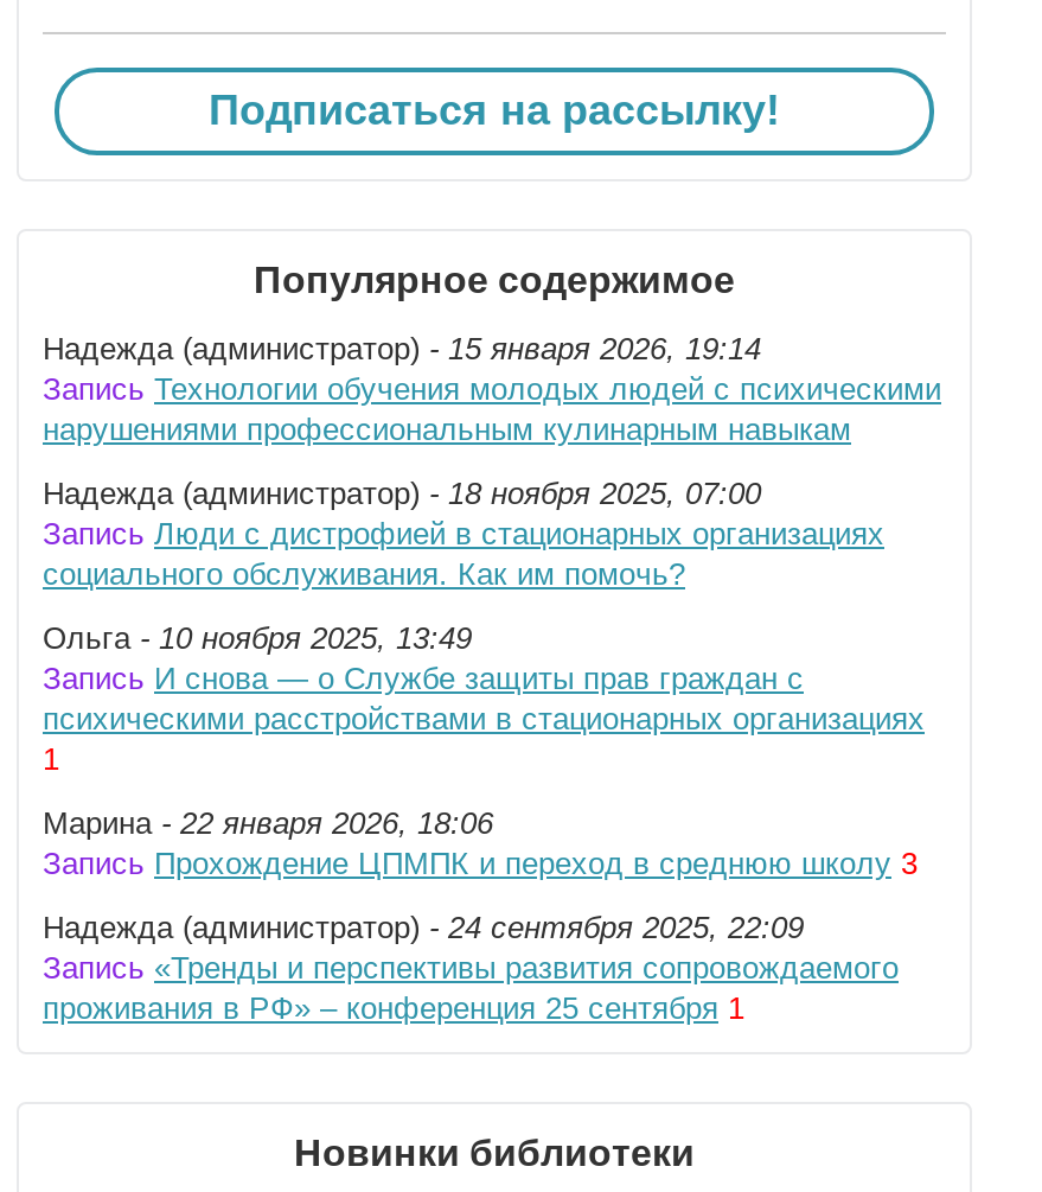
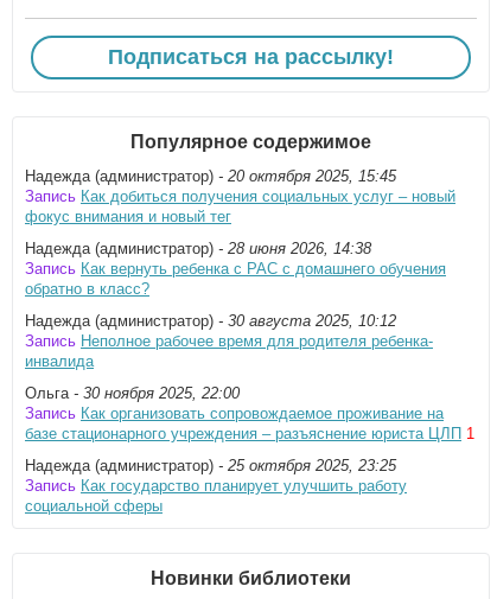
- Надежда (администратор) - 15 января 2026, 19:14
- Запись Технологии обучения молодых людей с психическими
- нарушениями профессиональным кулинарным навыкам
+ Надежда (администратор) - 20 октября 2025, 15:45
+ Запись Как добиться получения социальных услуг – новый
+ фокус внимания и новый тег

- Надежда (администратор) - 18 ноября 2025, 07:00
- Запись Люди с дистрофией в стационарных организациях
- социального обслуживания. Как им помочь?
+ Надежда (администратор) - 28 июня 2026, 14:38
+ Запись Как вернуть ребенка с РАС с домашнего обучения
+ обратно в класс?

- Ольга - 10 ноября 2025, 13:49
- Запись И снова — о Службе защиты прав граждан с
- психическими расстройствами в стационарных организациях
- 1
+ Надежда (администратор) - 30 августа 2025, 10:12
+ Запись Неполное рабочее время для родителя ребенка-
+ инвалида

- Марина - 22 января 2026, 18:06
- Запись Прохождение ЦПМПК и переход в среднюю школу 3
+ Ольга - 30 ноября 2025, 22:00
+ Запись Как организовать сопровождаемое проживание на
+ базе стационарного учреждения – разъяснение юриста ЦЛП 1

- Надежда (администратор) - 24 сентября 2025, 22:09
- Запись «Тренды и перспективы развития сопровождаемого
- проживания в РФ» – конференция 25 сентября 1
+ Надежда (администратор) - 25 октября 2025, 23:25
+ Запись Как государство планирует улучшить работу
+ социальной сферы
